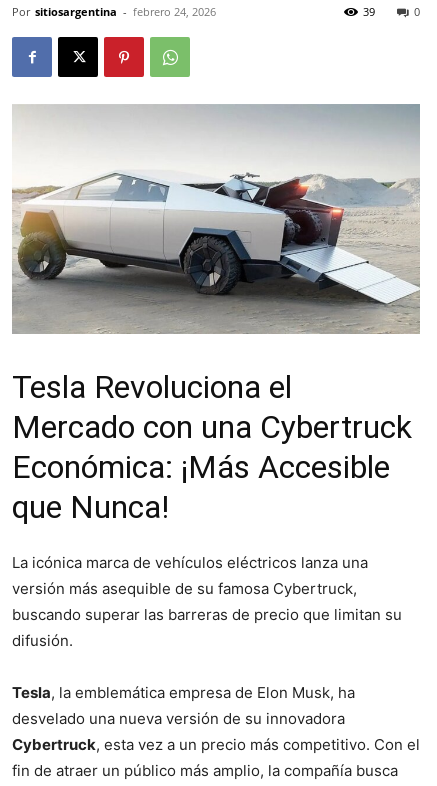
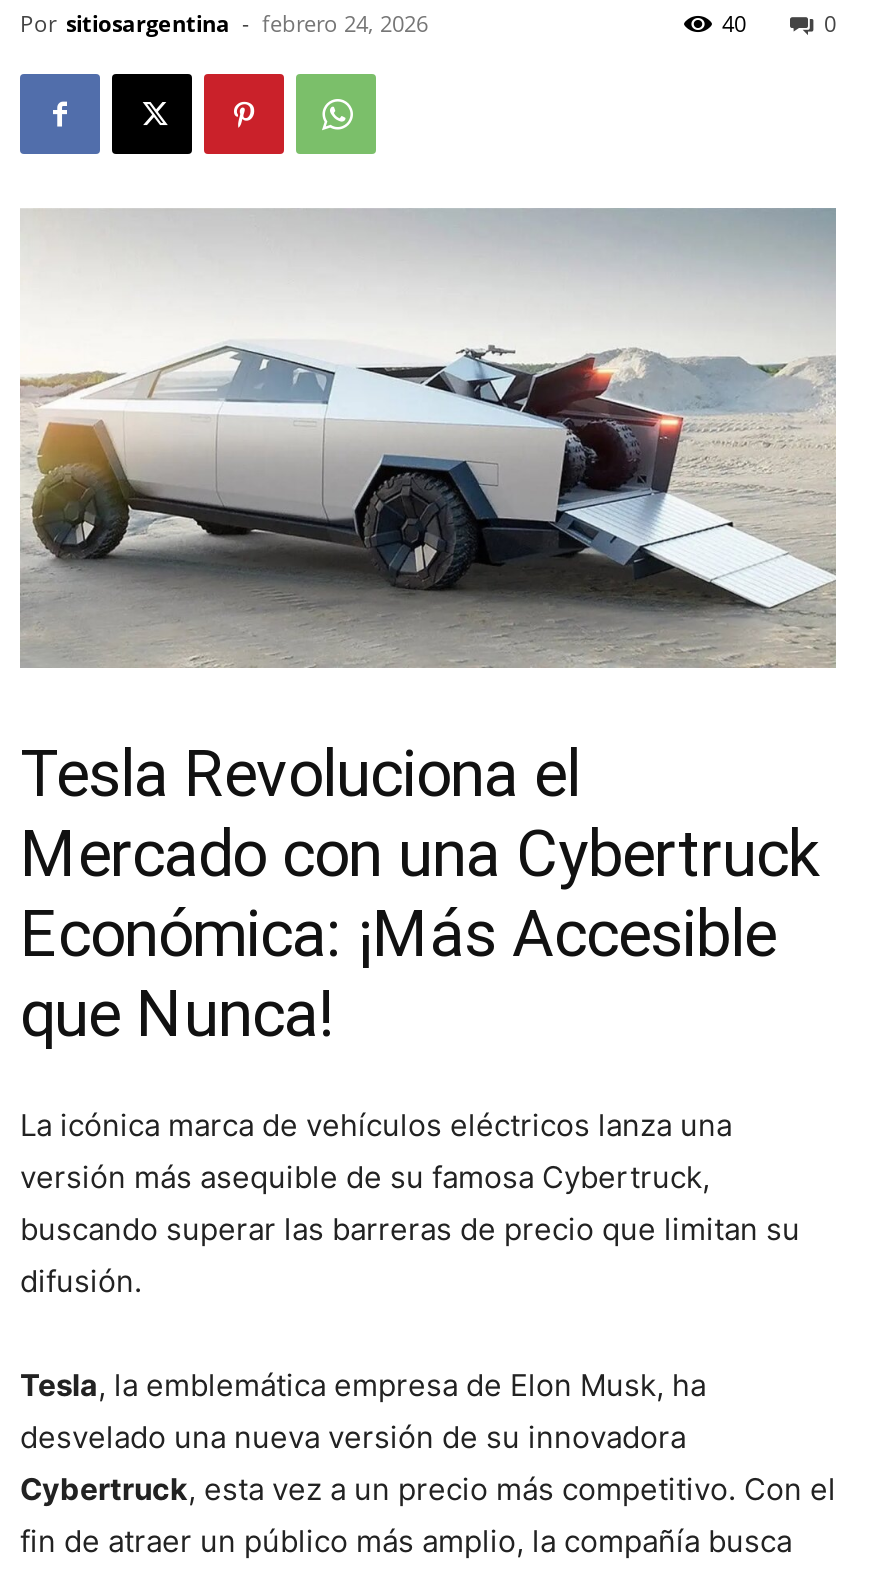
- 39
+ 40
